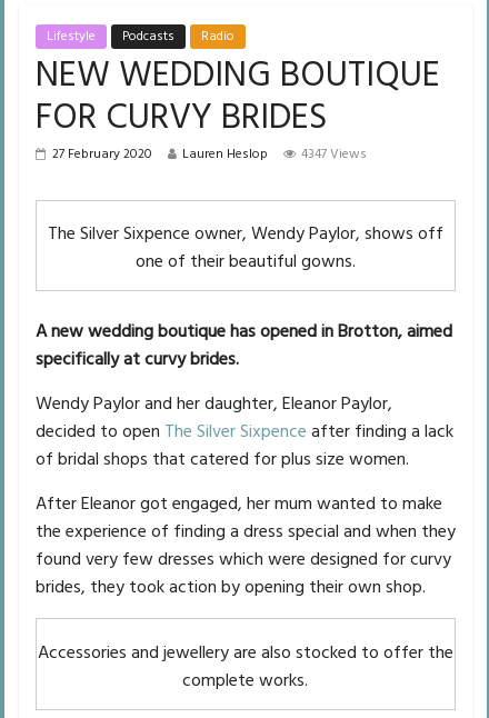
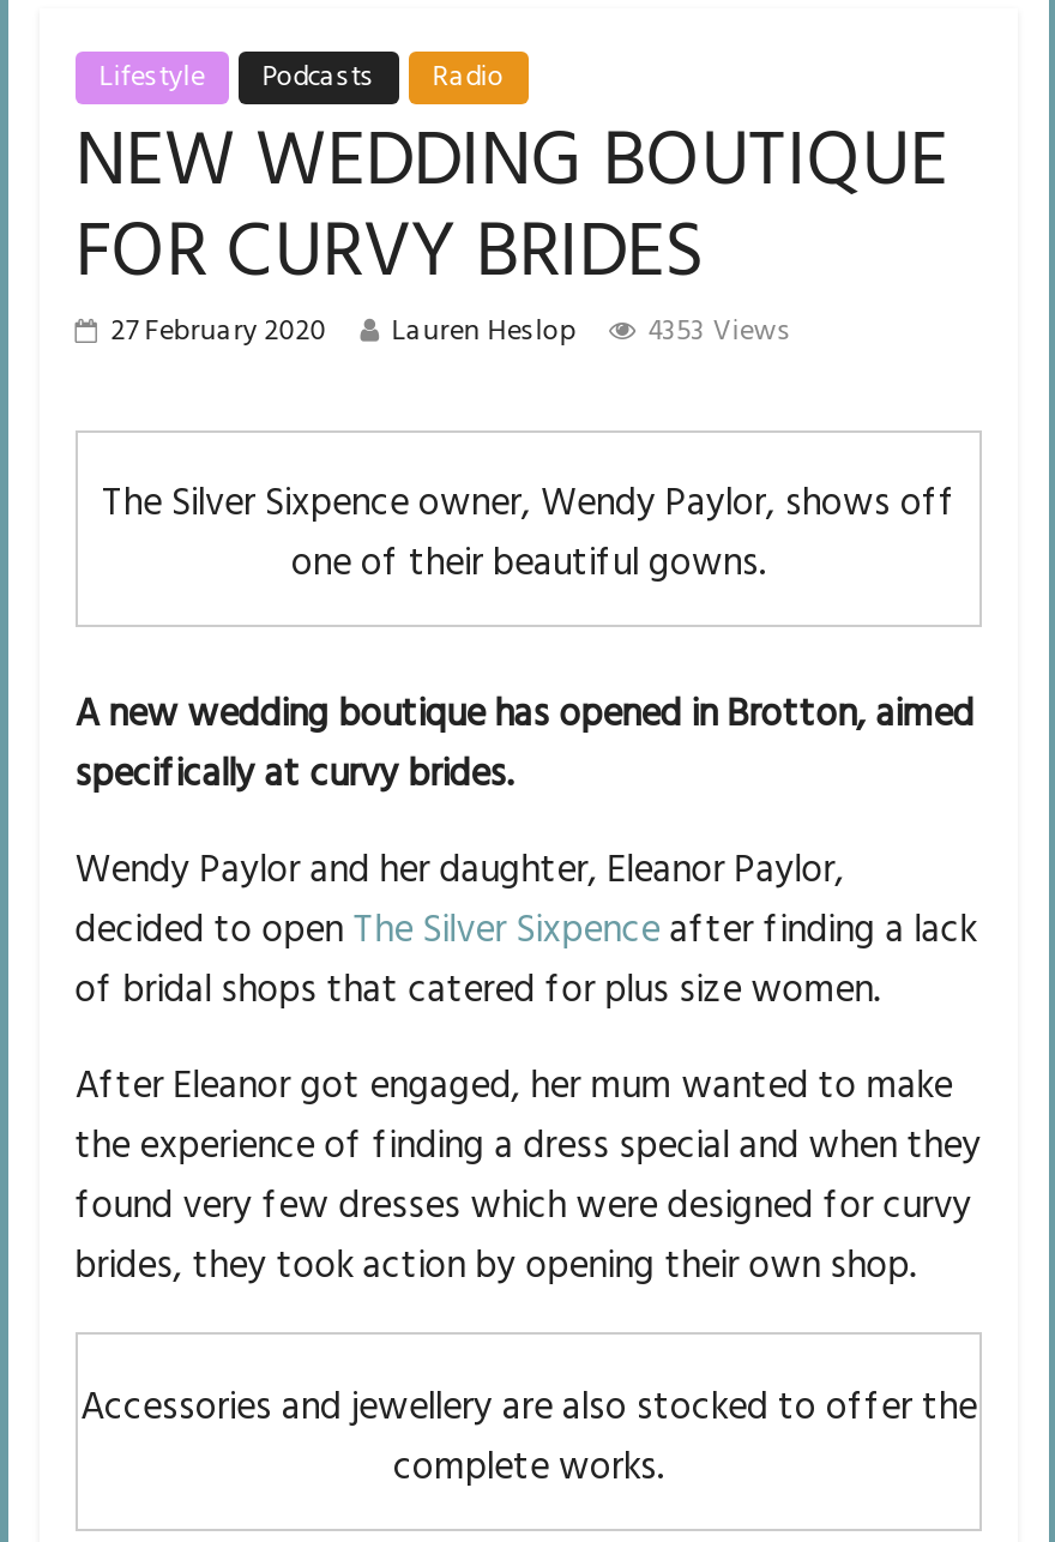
- 27 February 2020 Lauren Heslop 4347 Views
+ 27 February 2020 Lauren Heslop 4353 Views
